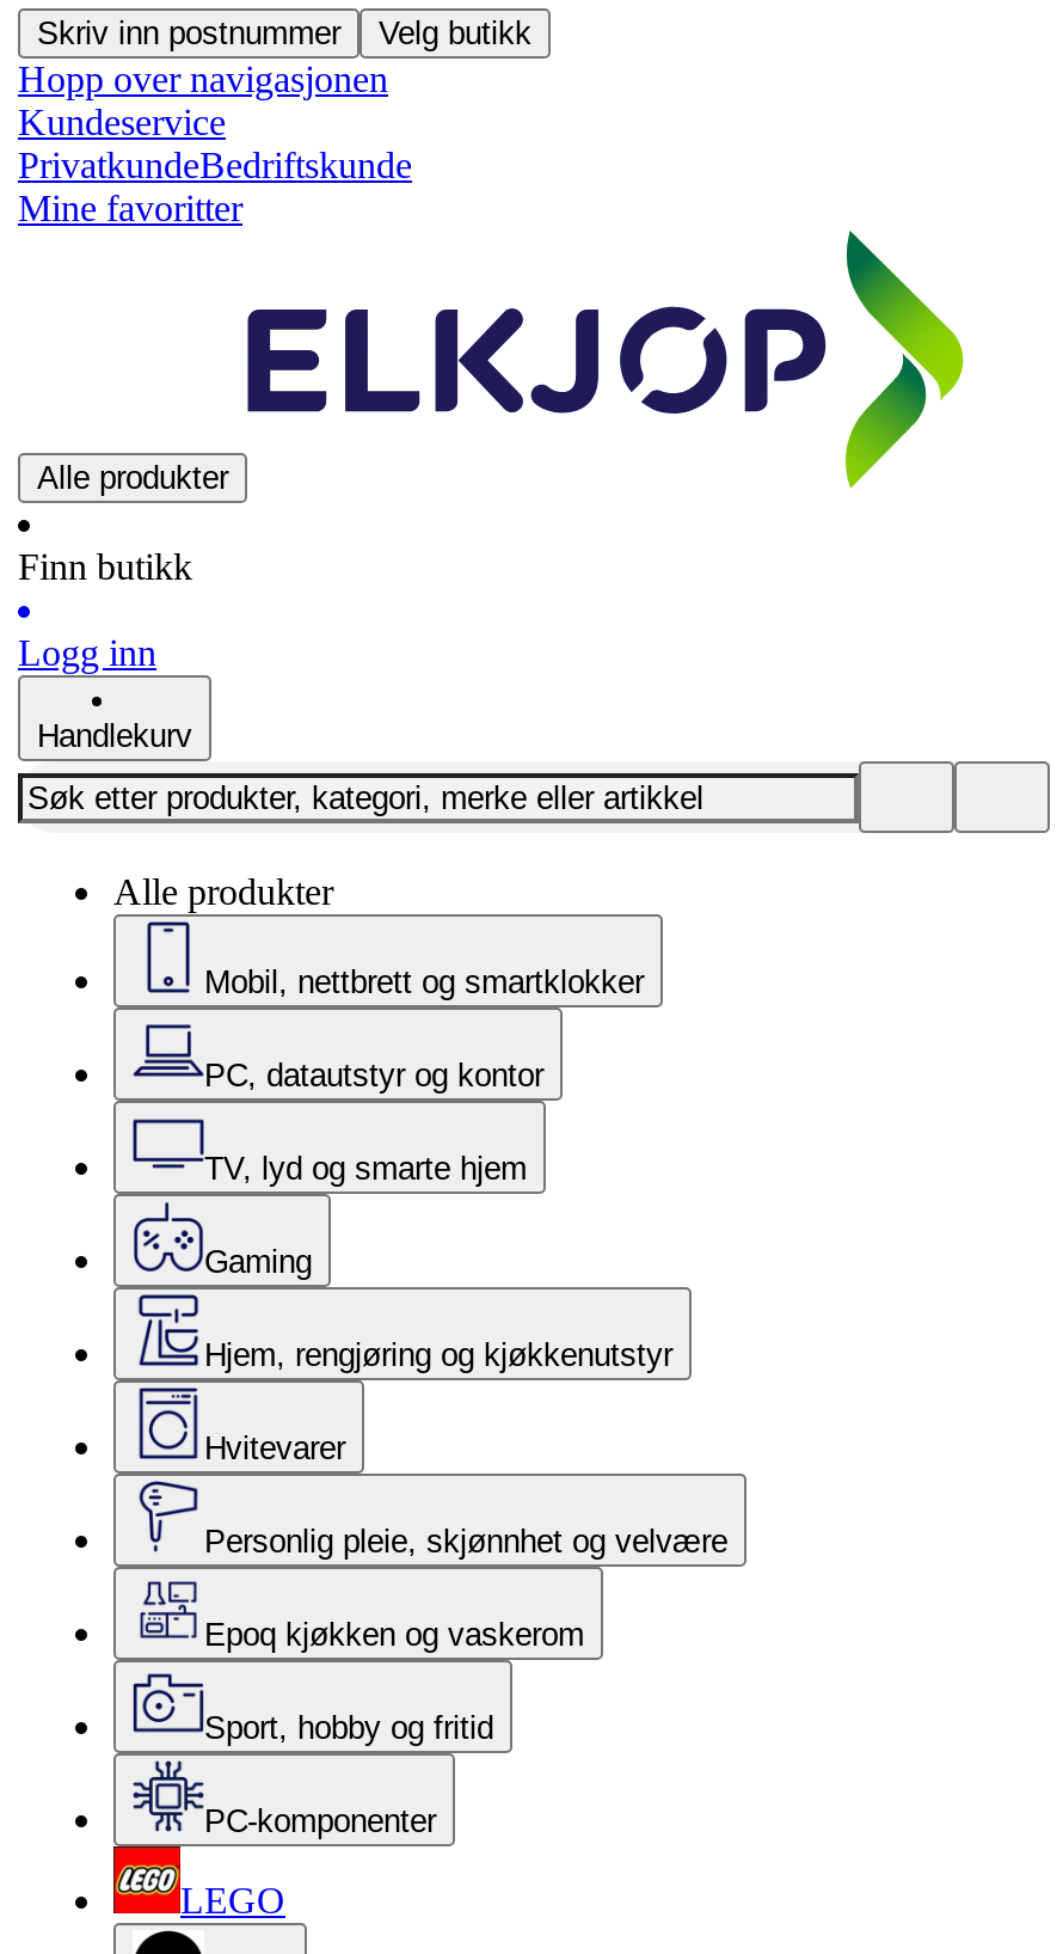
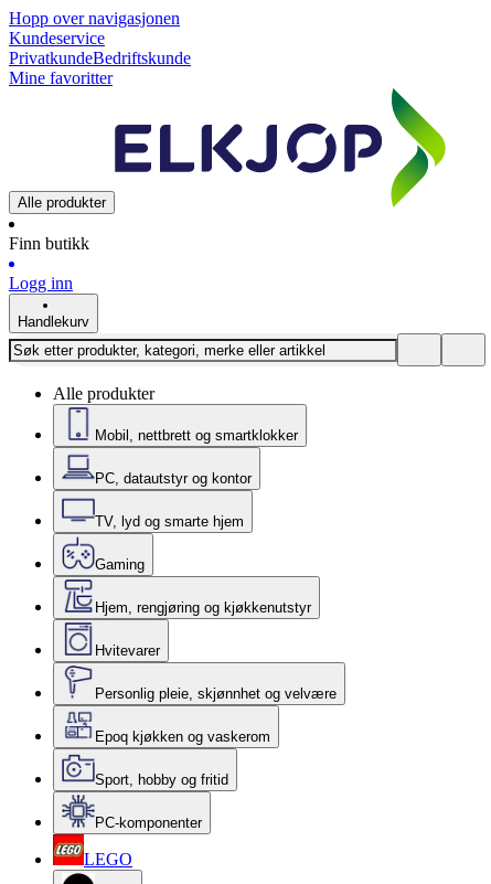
- Skriv inn postnummer
- Velg butikk
